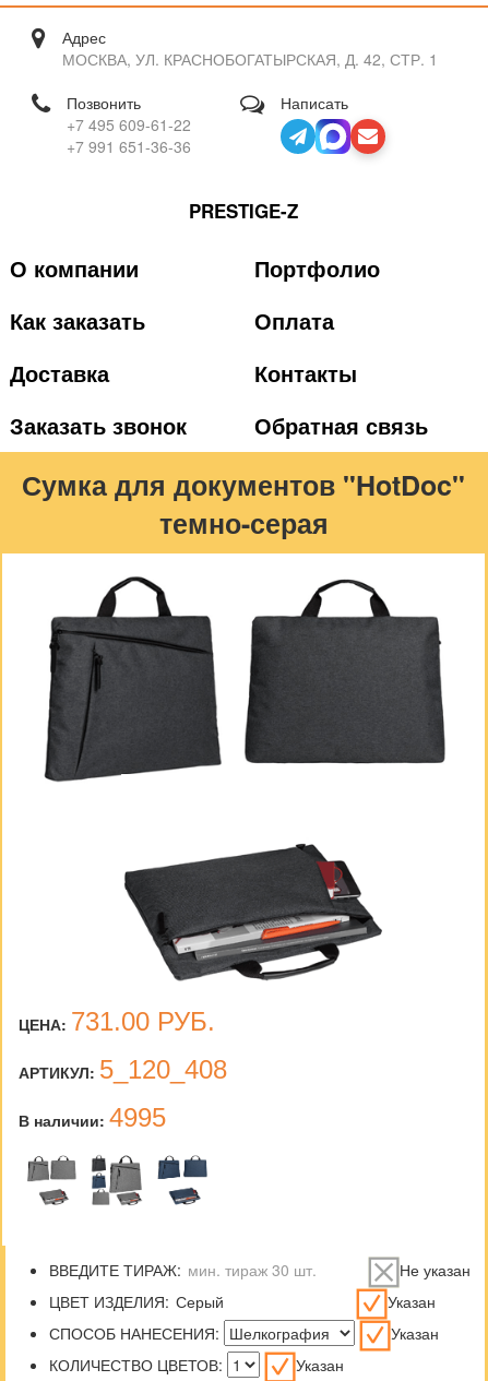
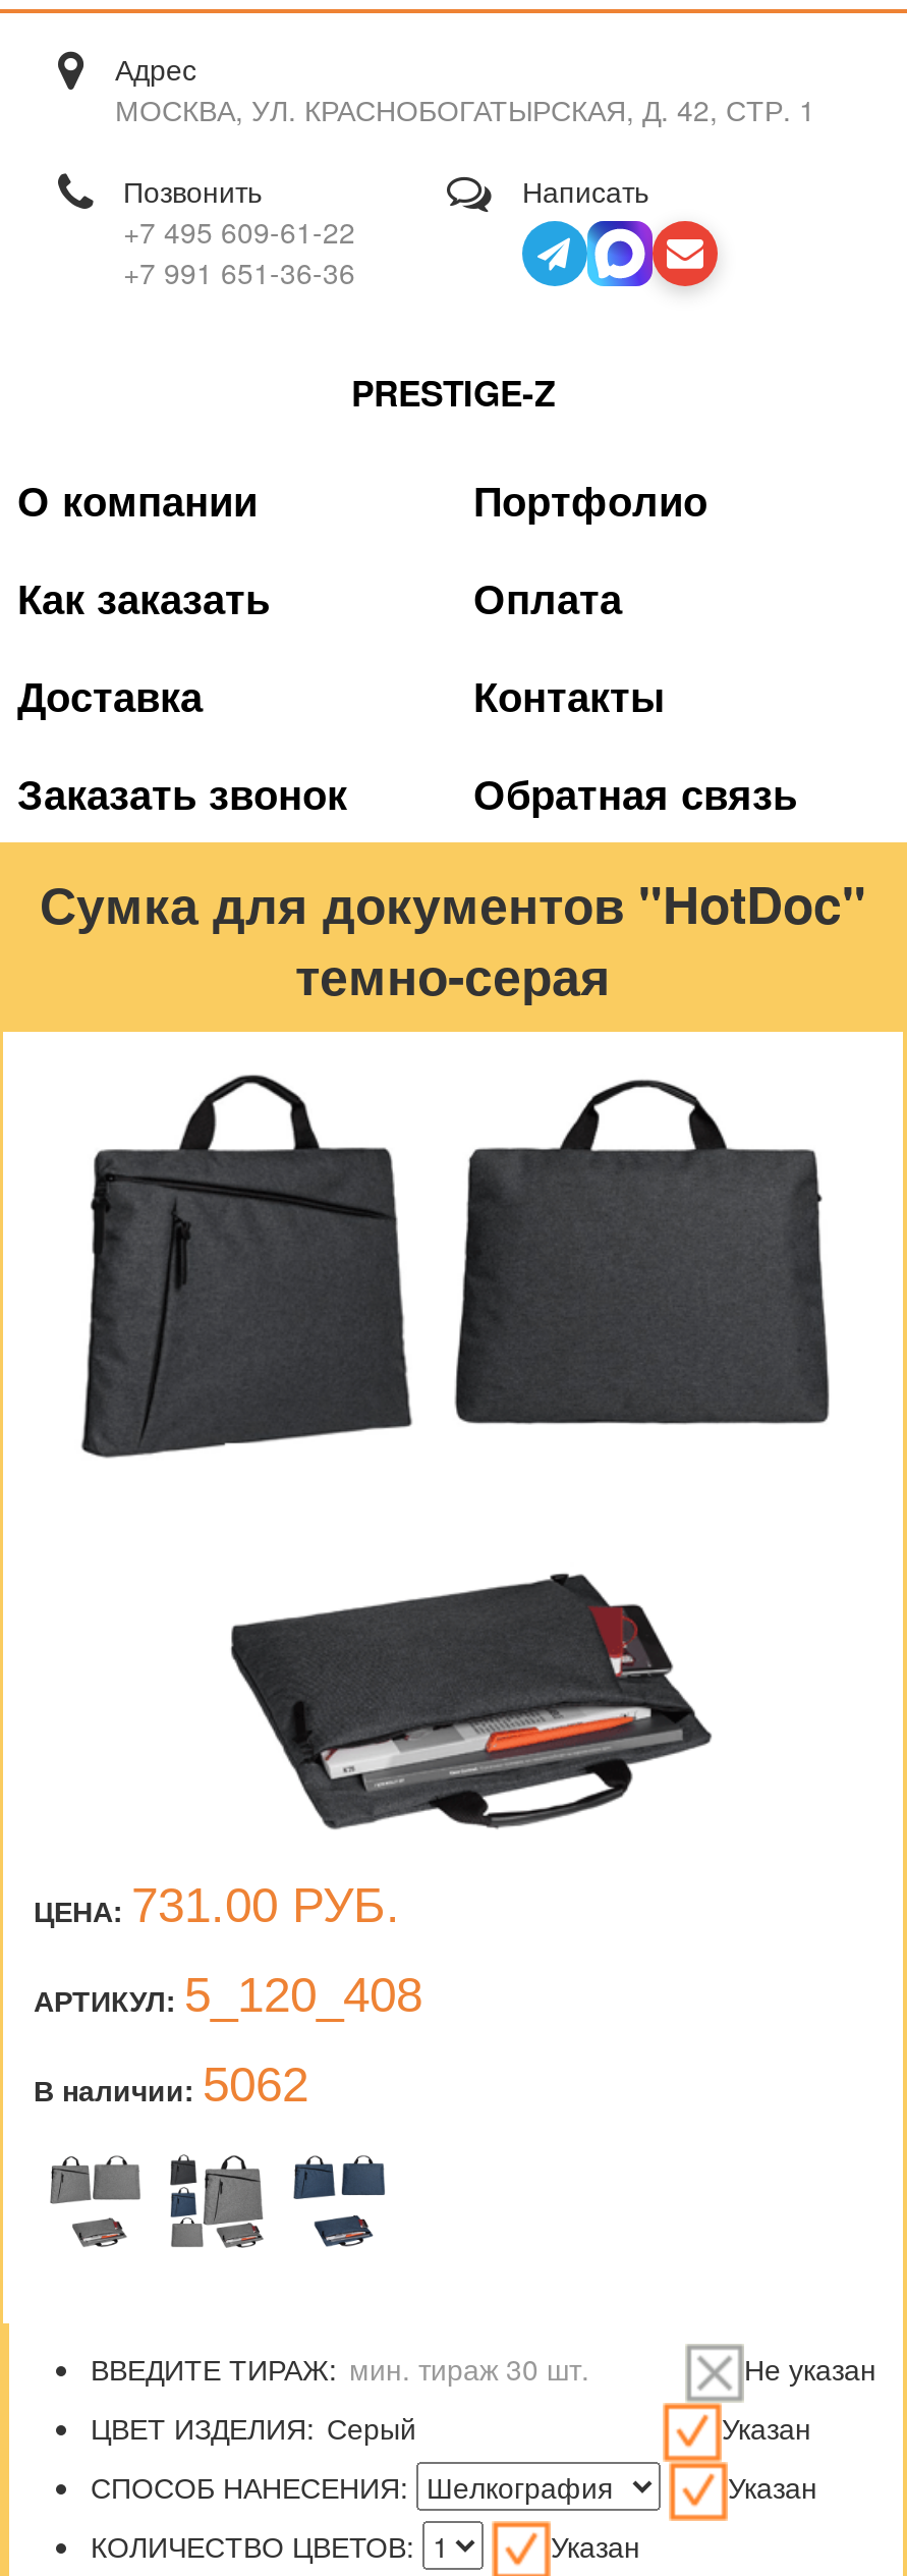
- В наличии: 4995
+ В наличии: 5062
